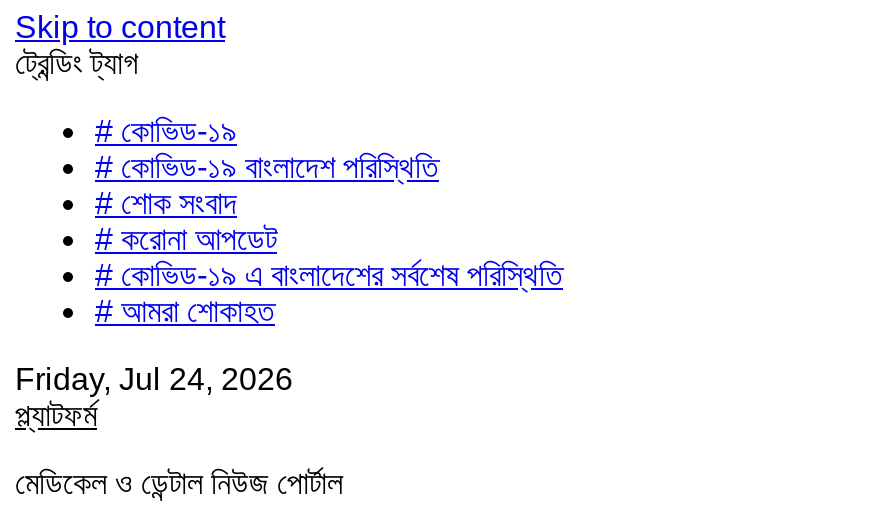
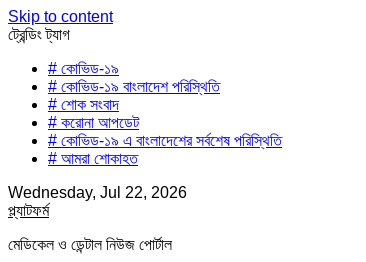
- Friday, Jul 24, 2026
+ Wednesday, Jul 22, 2026
